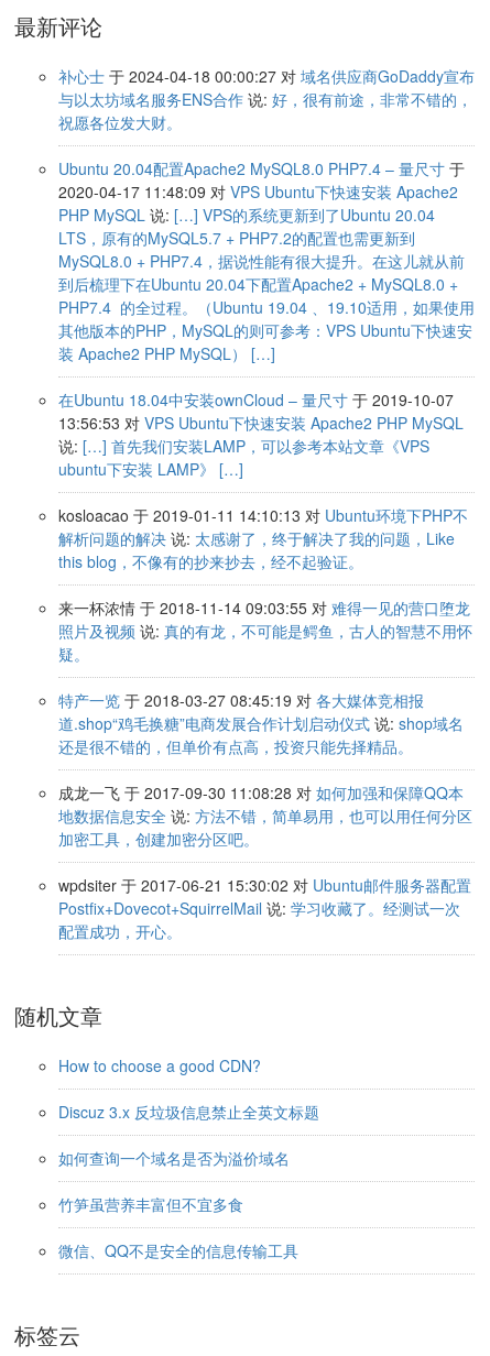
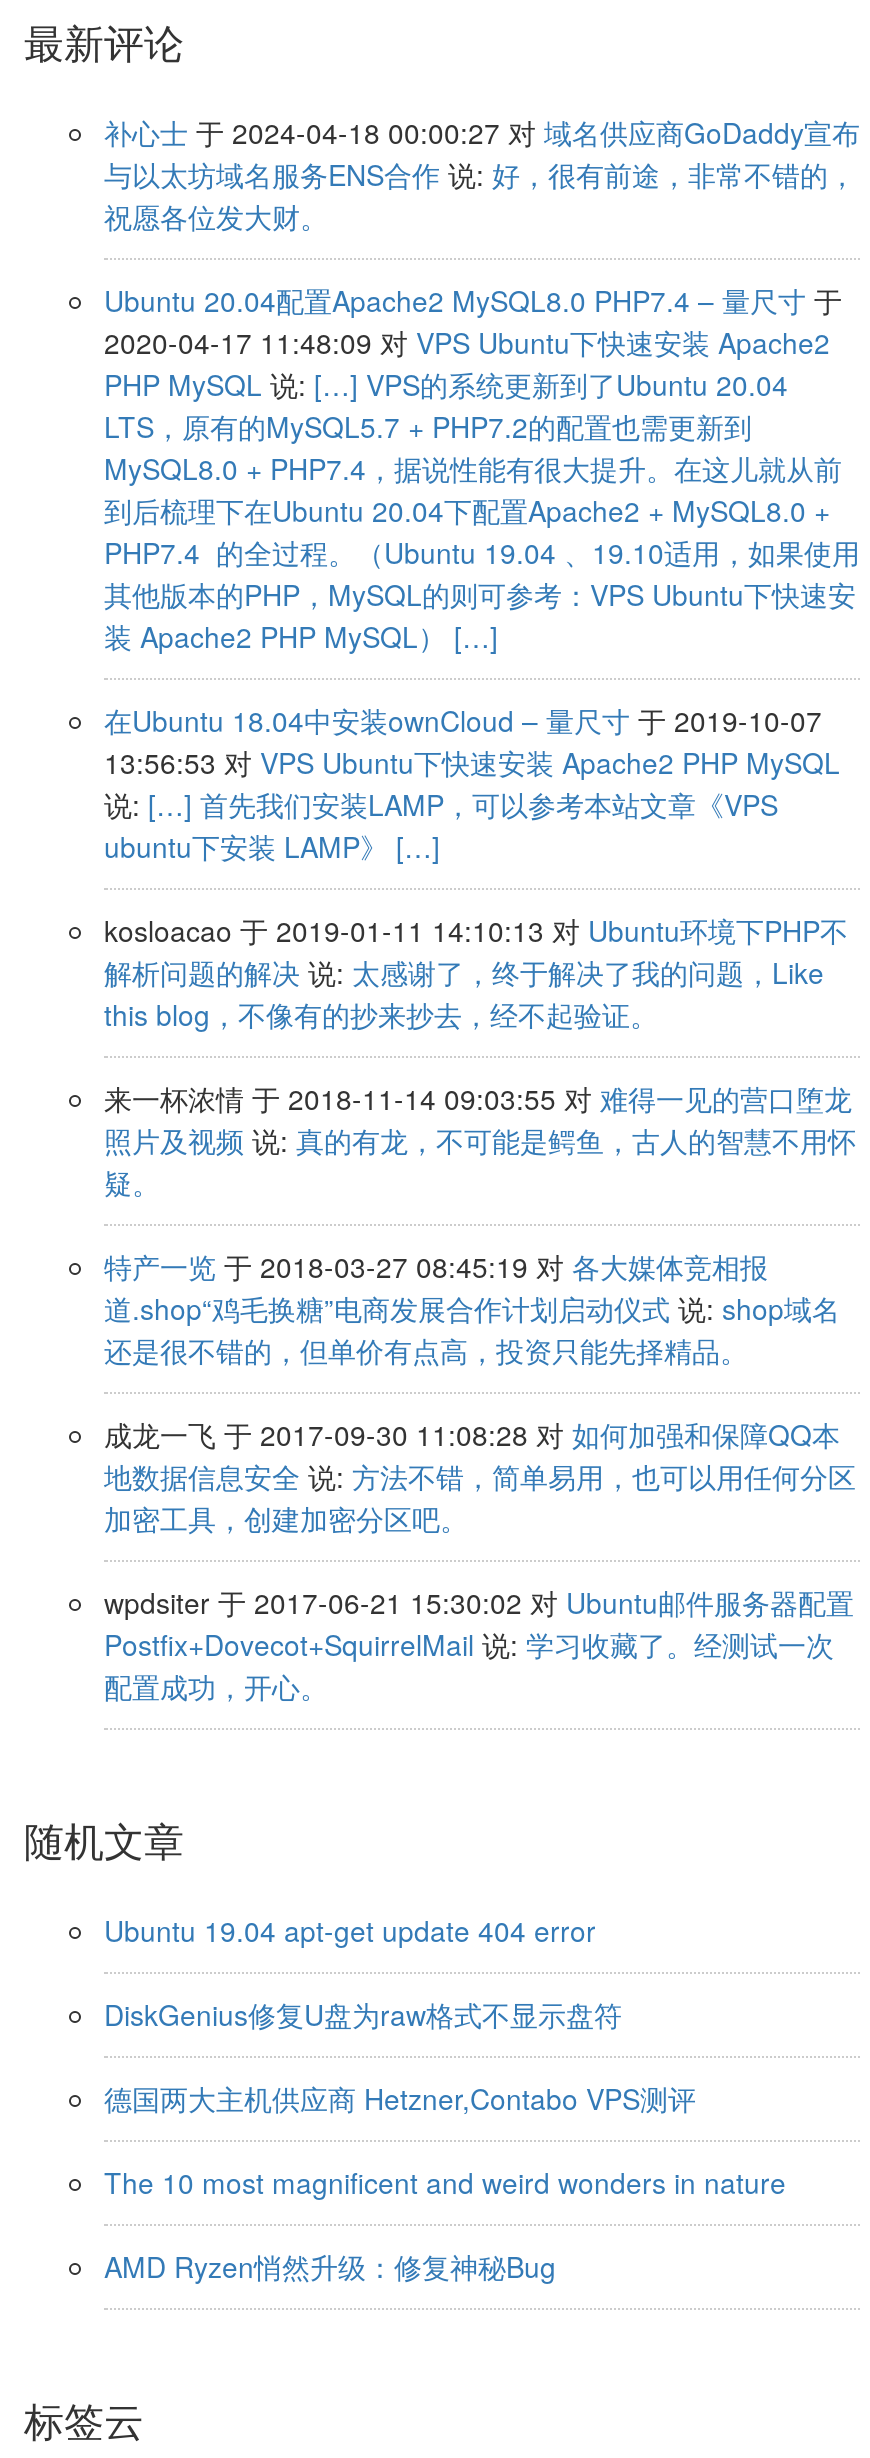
- How to choose a good CDN?
+ Ubuntu 19.04 apt-get update 404 error

- Discuz 3.x 反垃圾信息禁止全英文标题
+ DiskGenius修复U盘为raw格式不显示盘符

- 如何查询一个域名是否为溢价域名
+ 德国两大主机供应商 Hetzner,Contabo VPS测评

- 竹笋虽营养丰富但不宜多食
+ The 10 most magnificent and weird wonders in nature

- 微信、QQ不是安全的信息传输工具
+ AMD Ryzen悄然升级：修复神秘Bug
